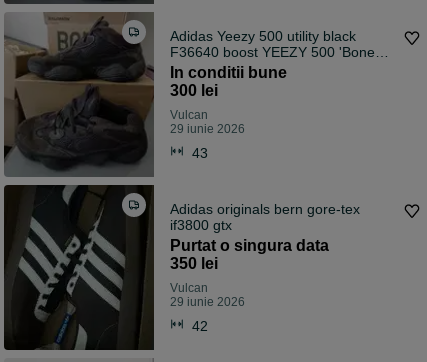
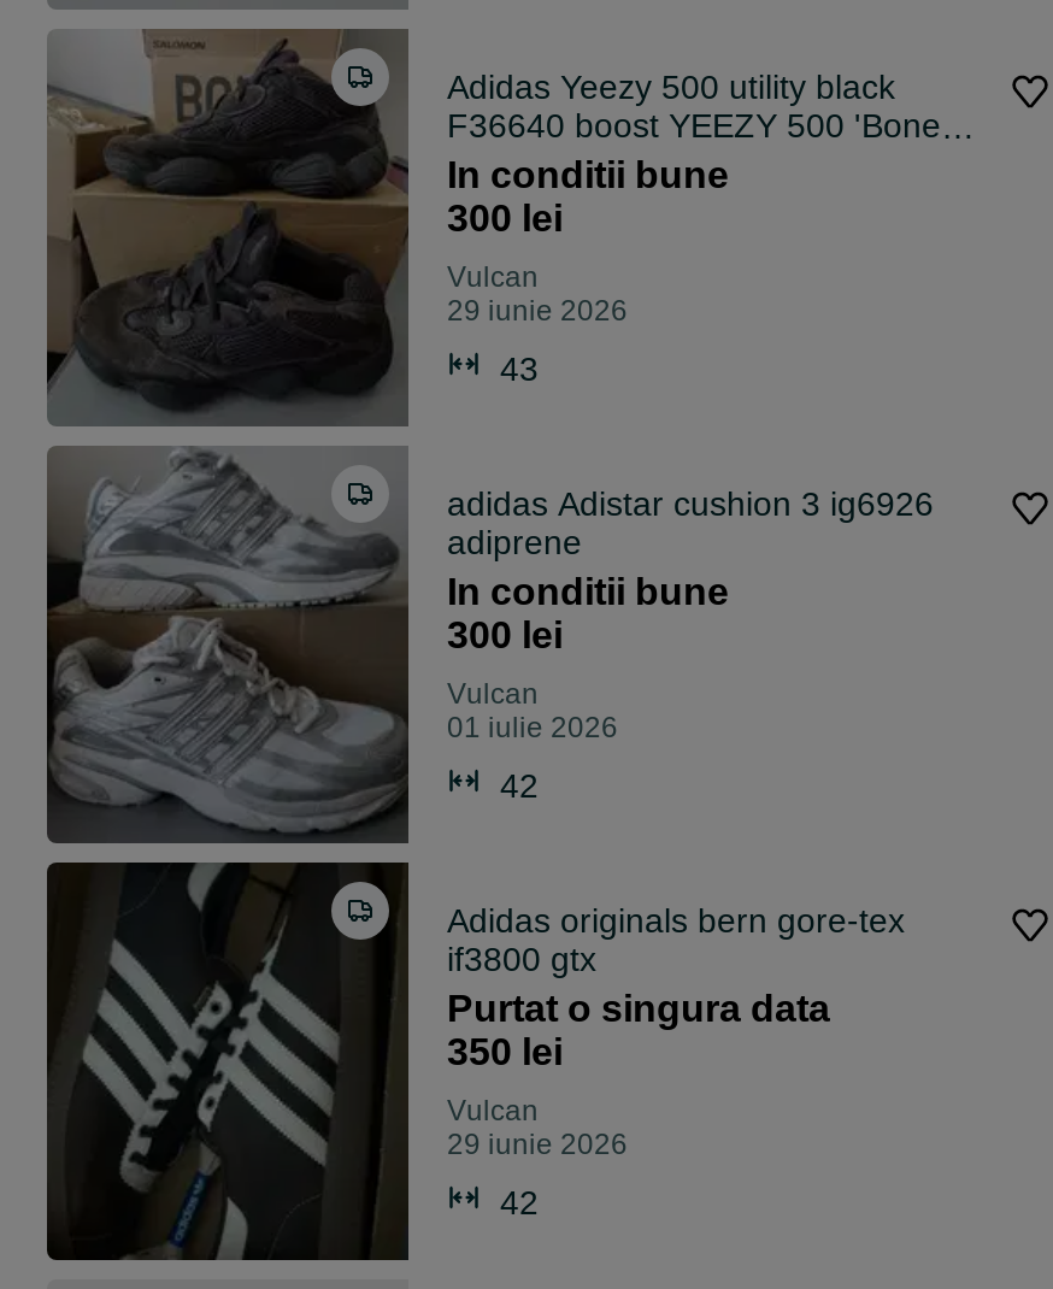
+ [image]
+ adidas Adistar cushion 3 ig6926
+ adiprene
+ In conditii bune
+ 300 lei
+ Vulcan
+ 01 iulie 2026
+ 42
